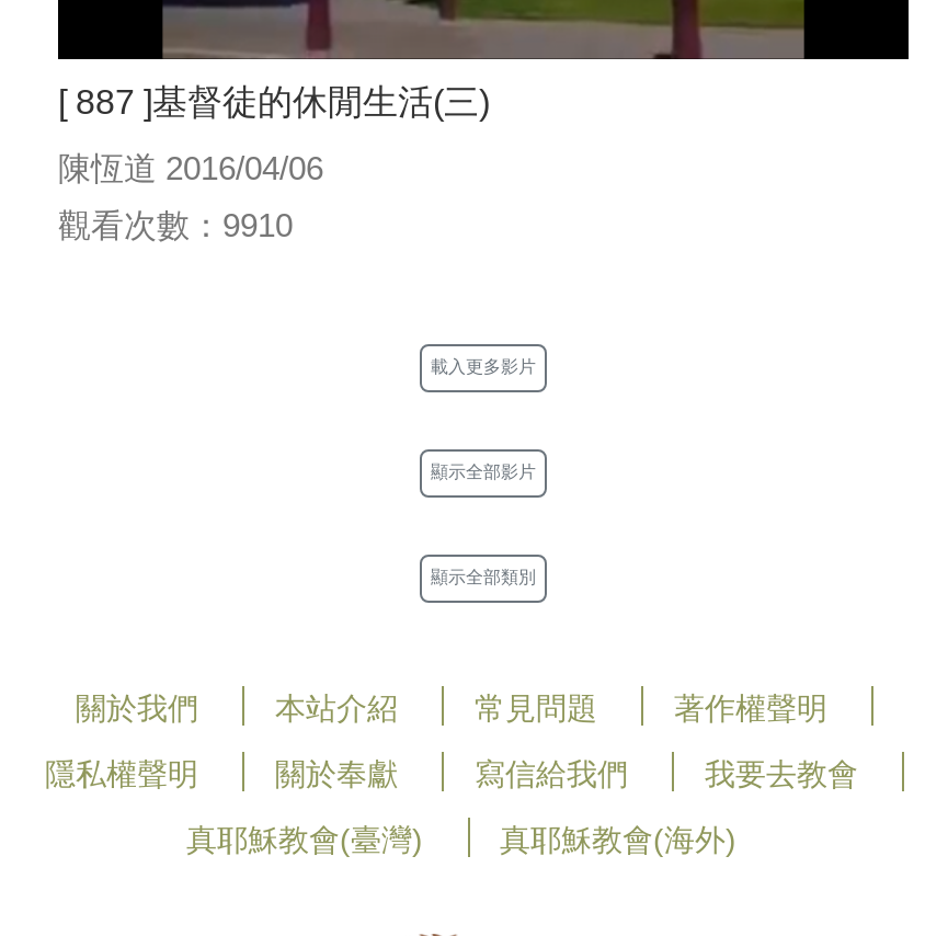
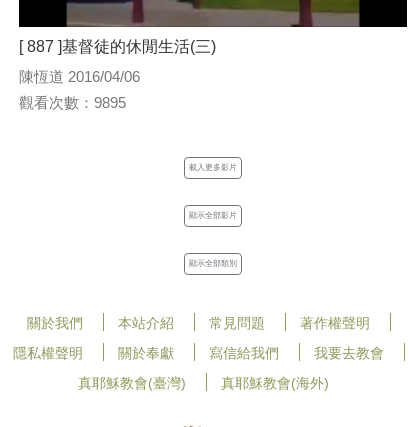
- 觀看次數：9910
+ 觀看次數：9895
